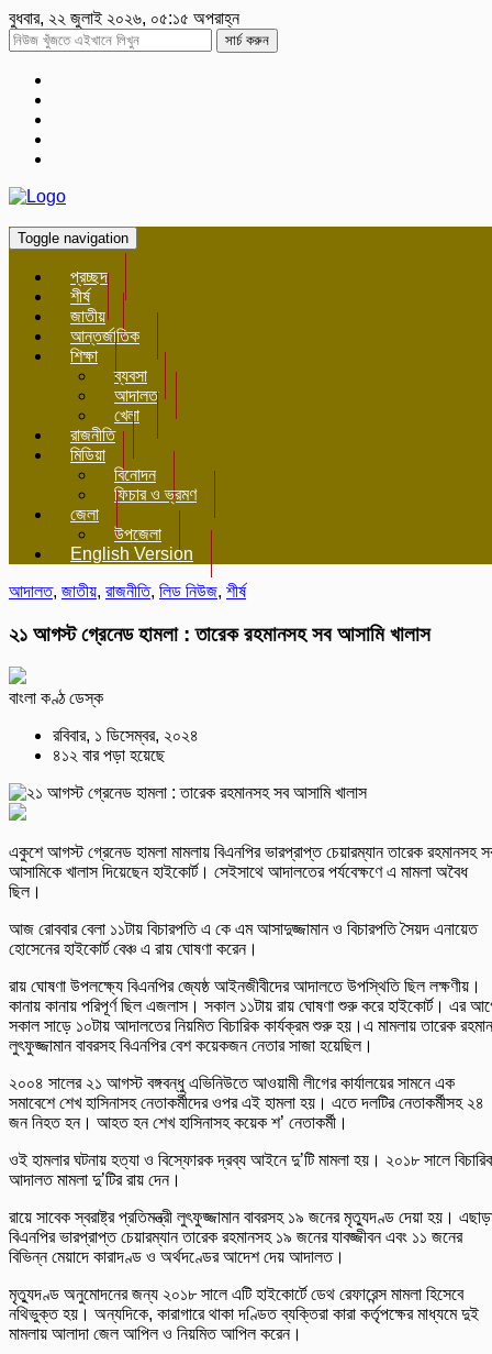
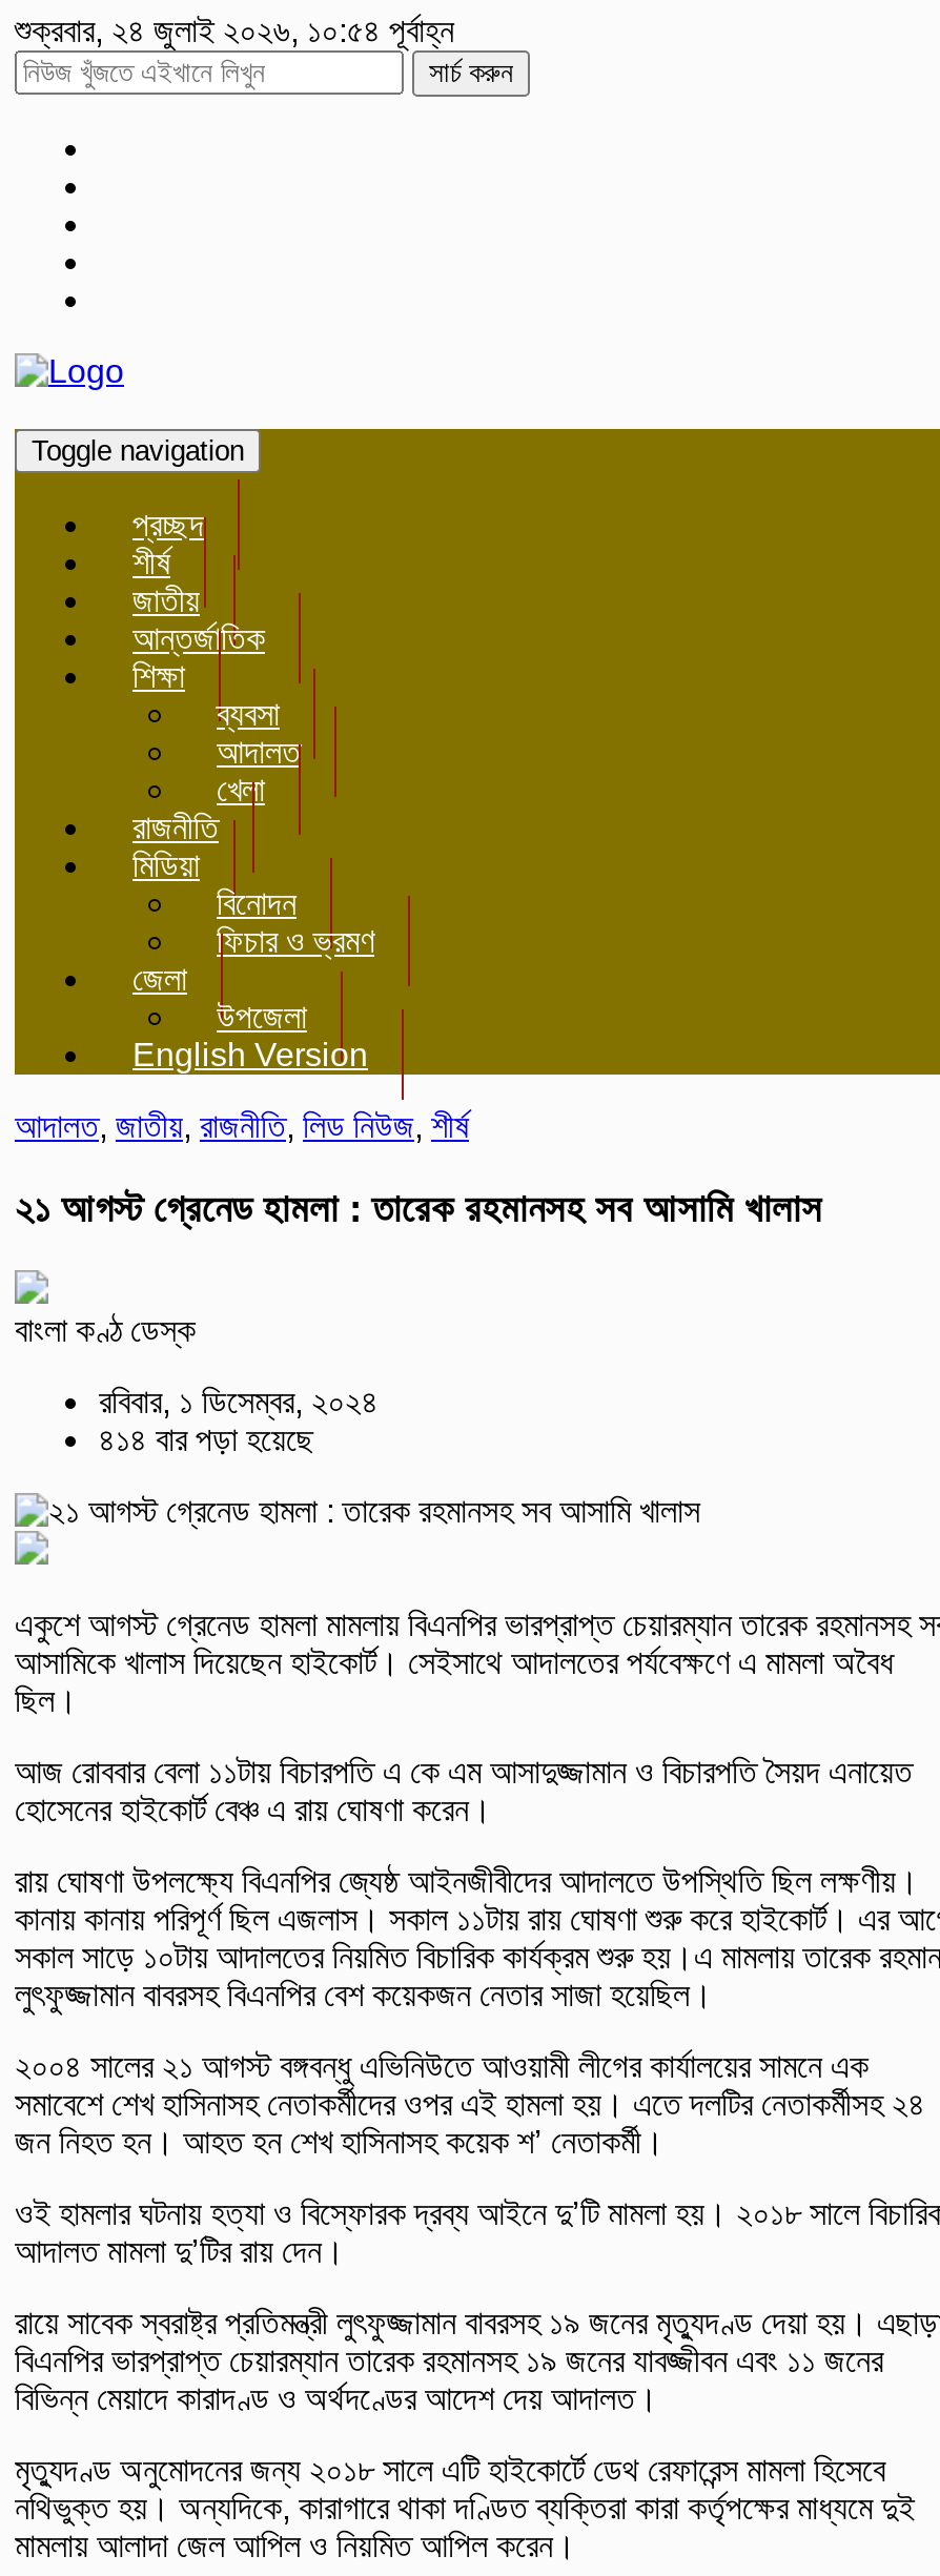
- বুধবার, ২২ জুলাই ২০২৬, ০৫:১৫ অপরাহ্ন
+ শুক্রবার, ২৪ জুলাই ২০২৬, ১০:৫৪ পূর্বাহ্ন

- ৪১২ বার পড়া হয়েছে
+ ৪১৪ বার পড়া হয়েছে
